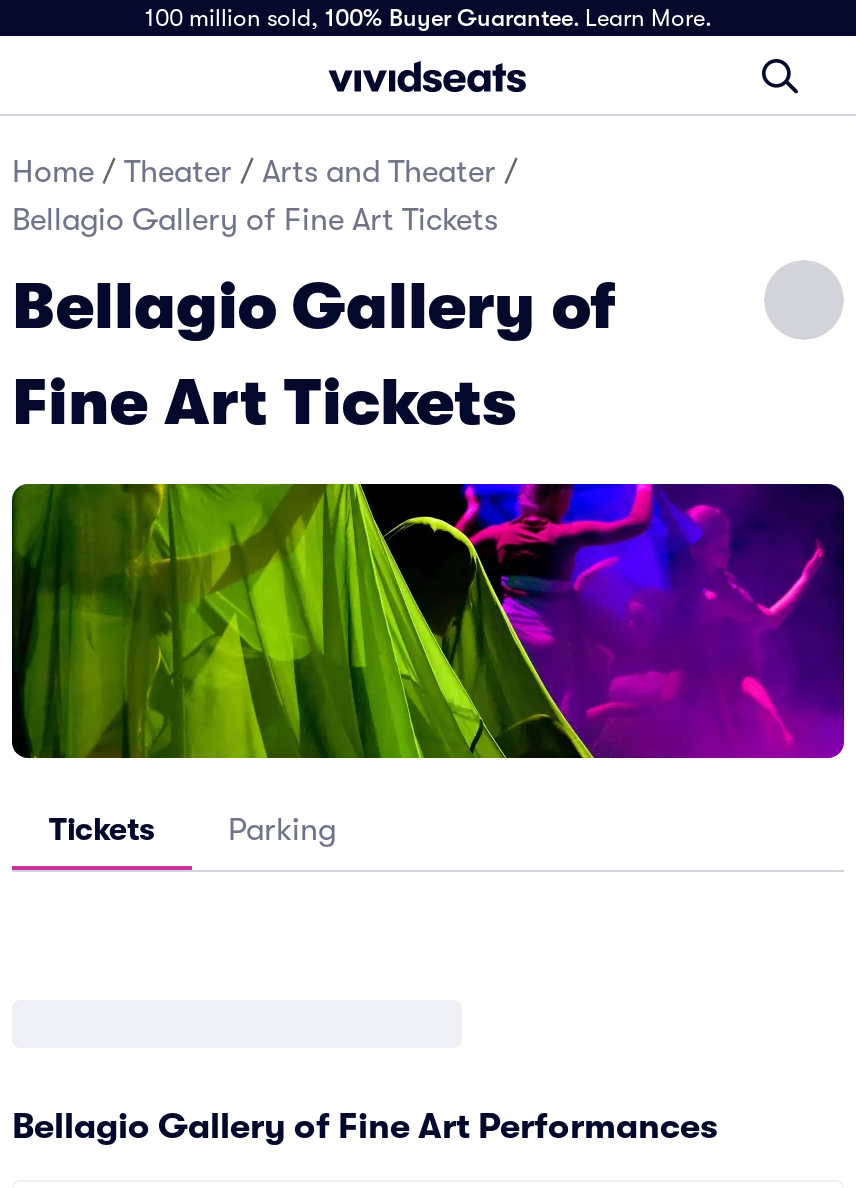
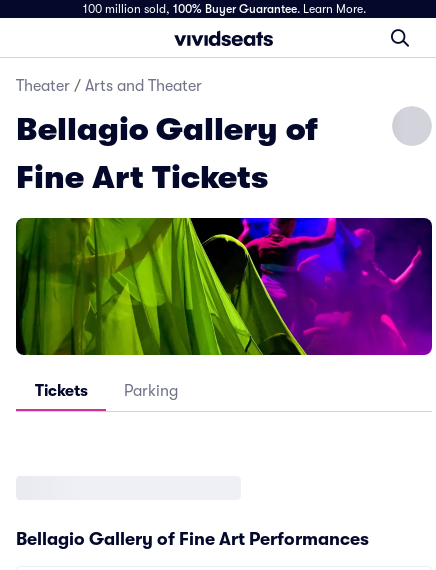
- Home / Theater / Arts and Theater /
- Bellagio Gallery of Fine Art Tickets
+ Theater / Arts and Theater
